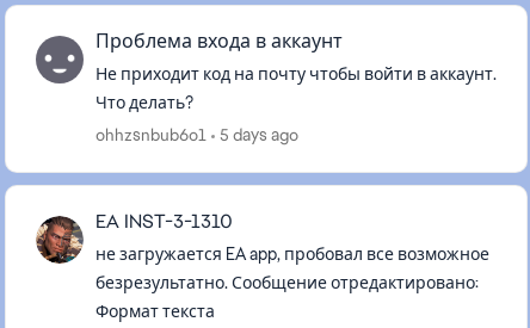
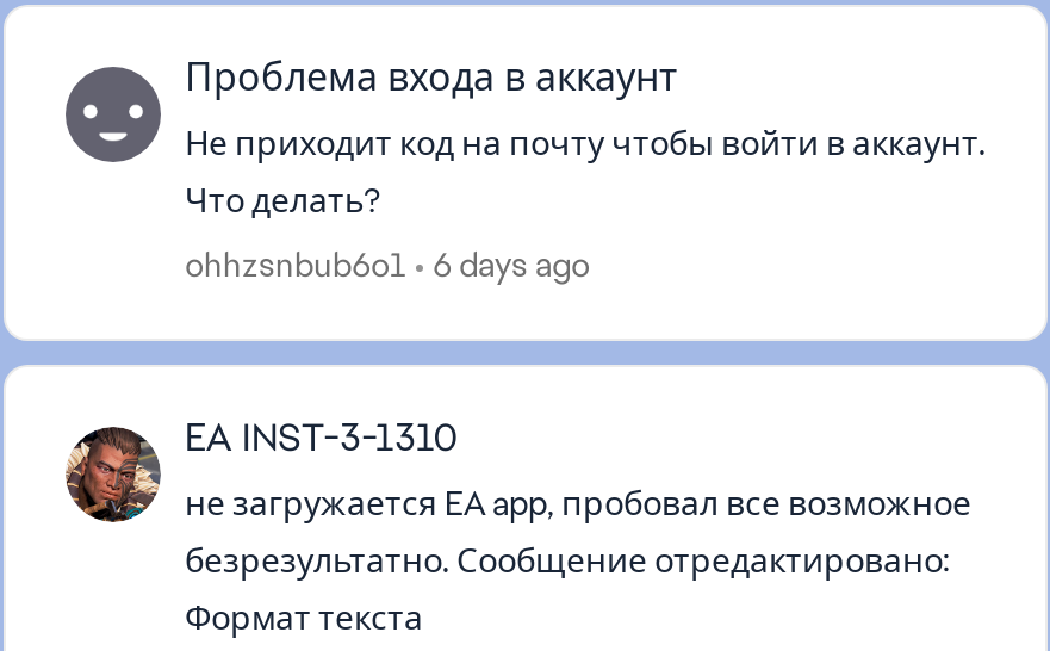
- 5 days ago
+ 6 days ago
